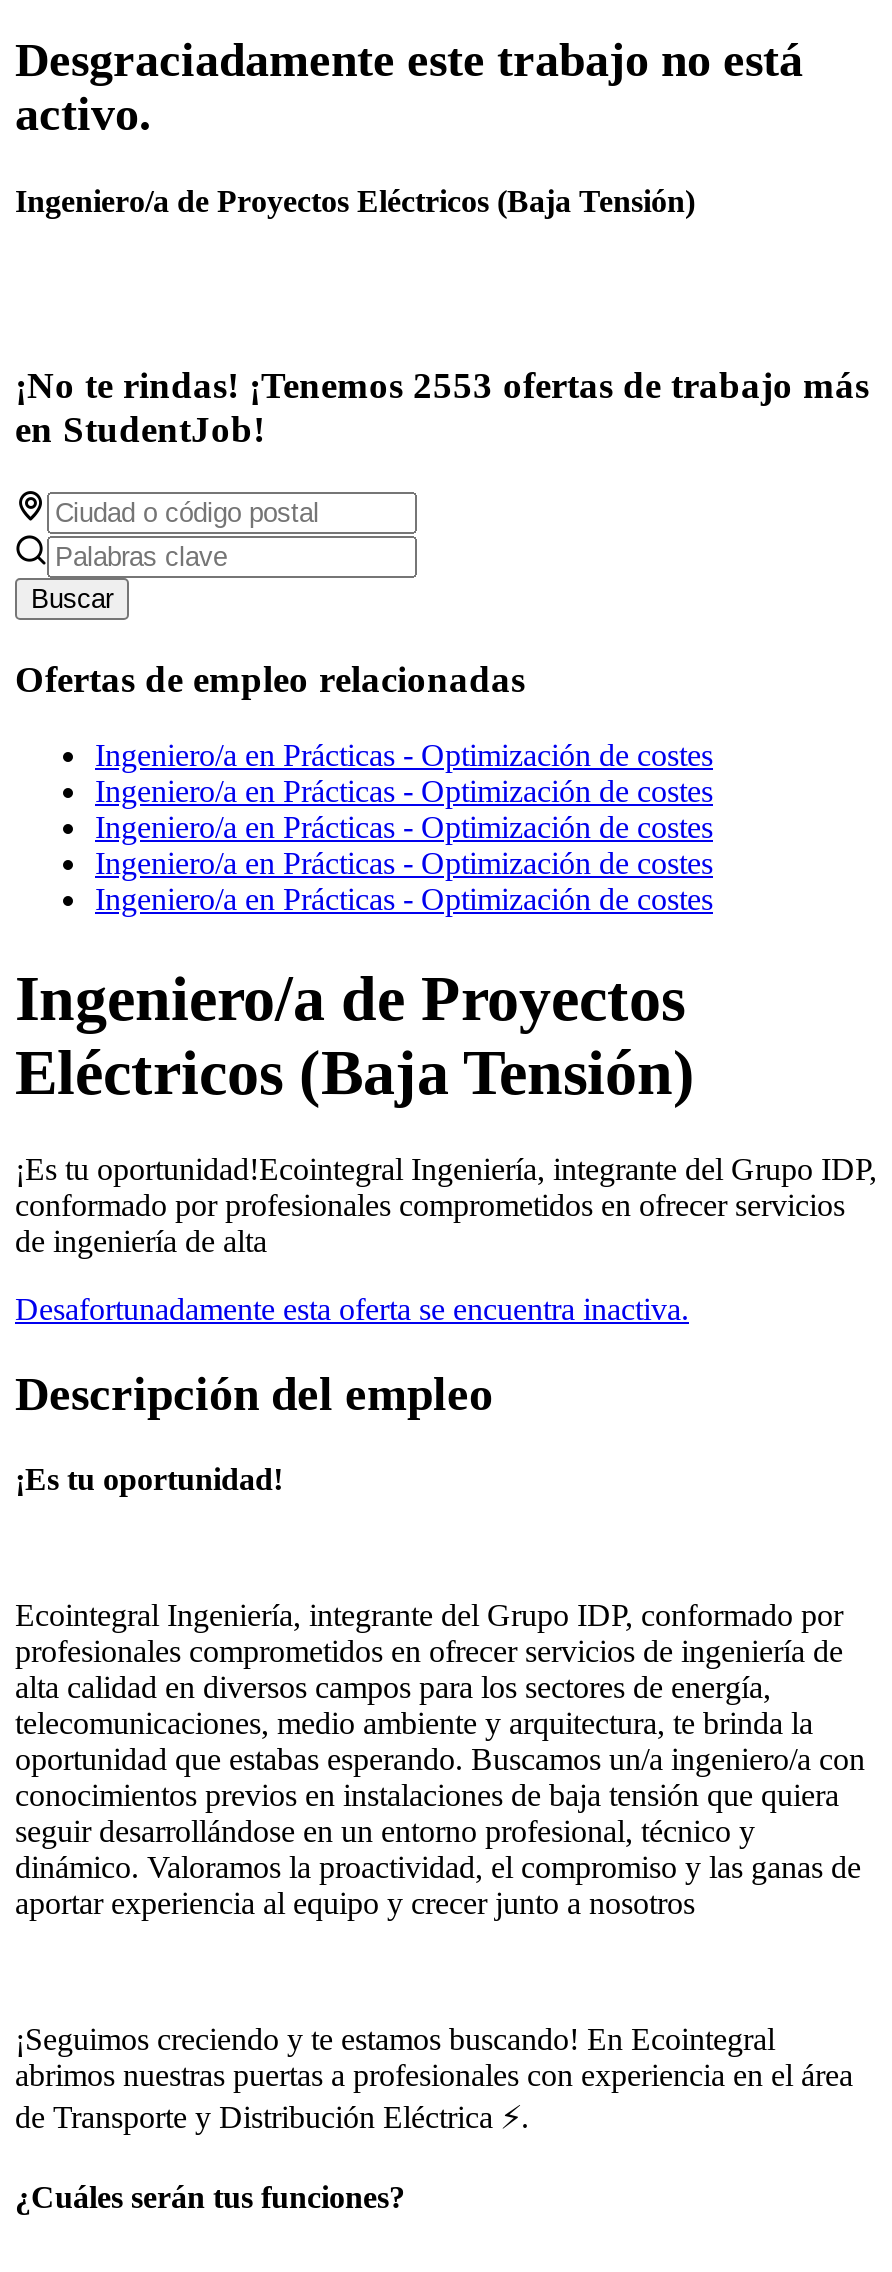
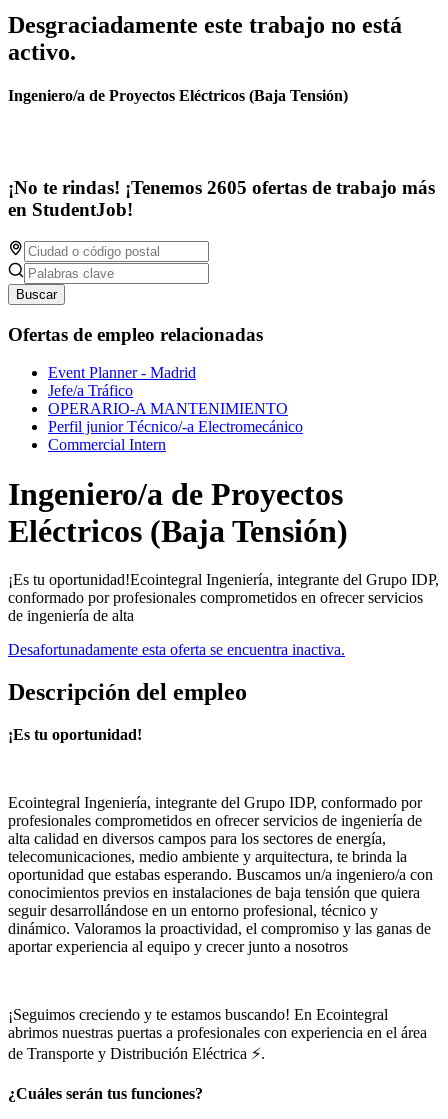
- ¡No te rindas! ¡Tenemos 2553 ofertas de trabajo más
+ ¡No te rindas! ¡Tenemos 2605 ofertas de trabajo más

- Ingeniero/a en Prácticas - Optimización de costes
- Ingeniero/a en Prácticas - Optimización de costes
- Ingeniero/a en Prácticas - Optimización de costes
- Ingeniero/a en Prácticas - Optimización de costes
- Ingeniero/a en Prácticas - Optimización de costes
+ Event Planner - Madrid
+ Jefe/a Tráfico
+ OPERARIO-A MANTENIMIENTO
+ Perfil junior Técnico/-a Electromecánico
+ Commercial Intern
